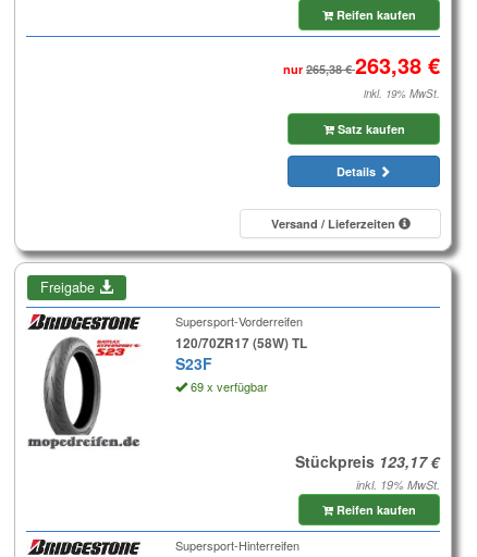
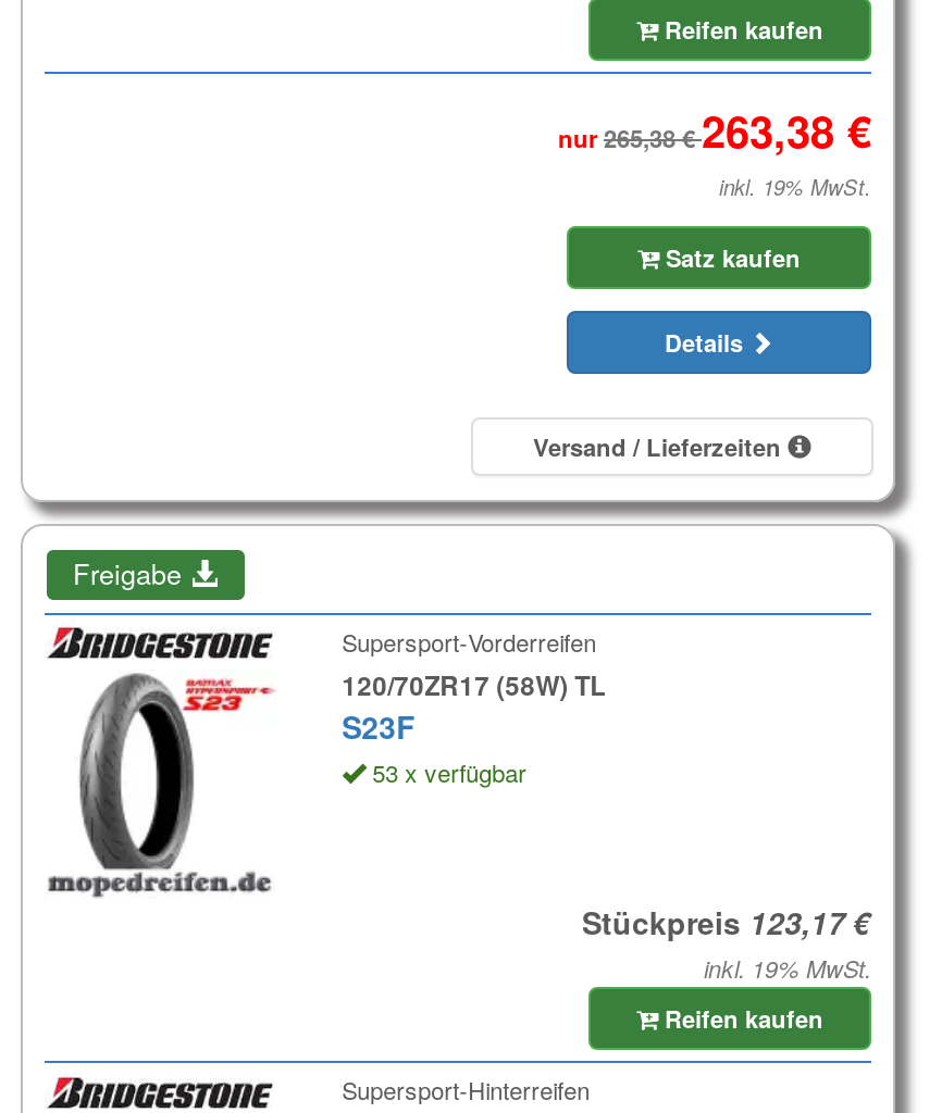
- 69 x verfügbar
+ 53 x verfügbar
